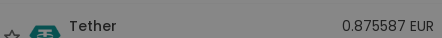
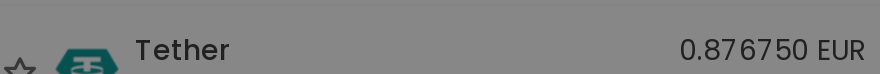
- 0.875587 EUR
+ 0.876750 EUR
